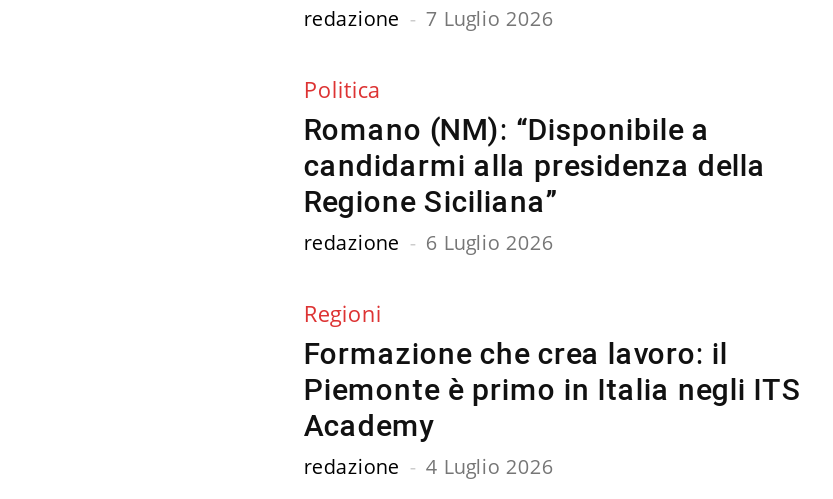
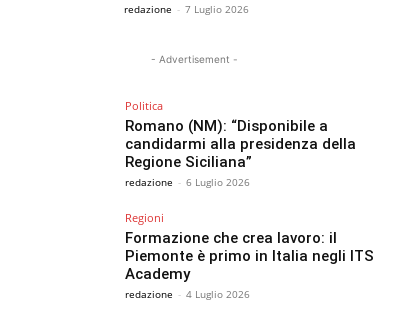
+ - Advertisement -
